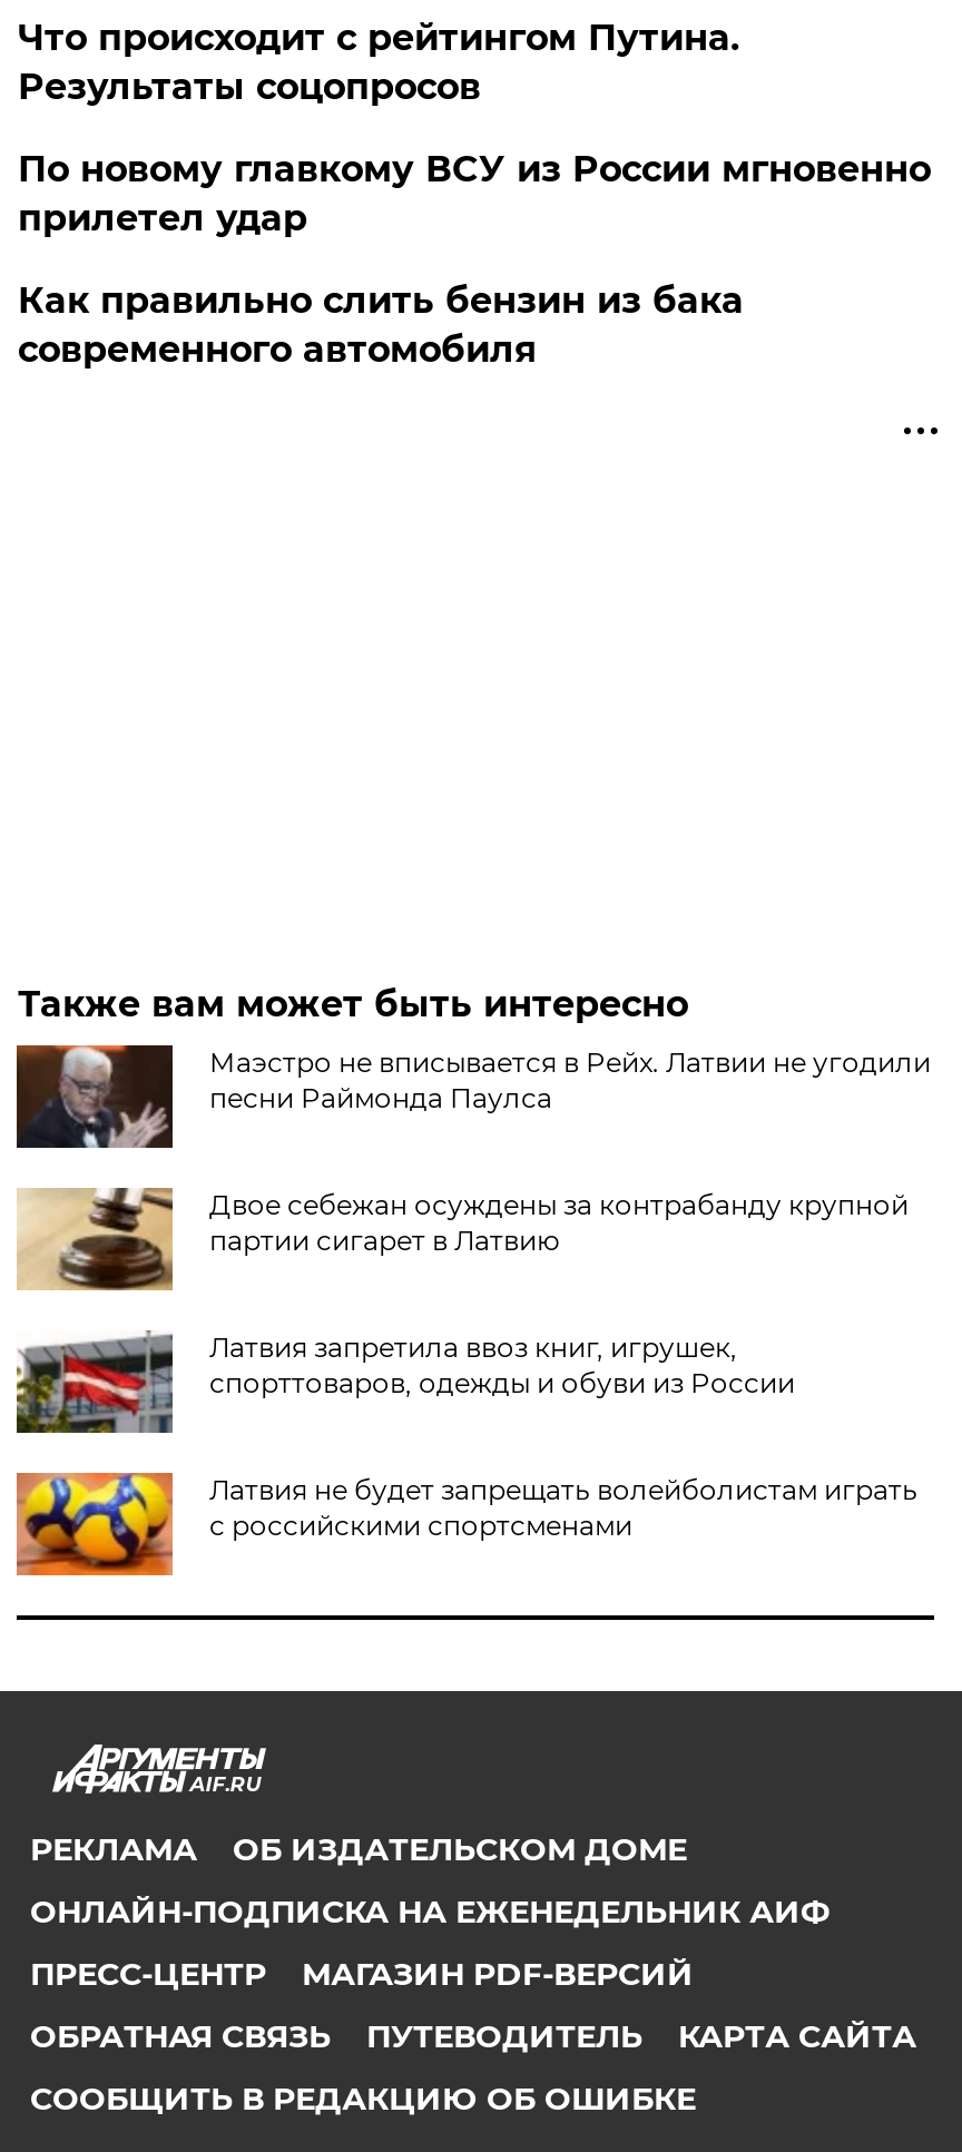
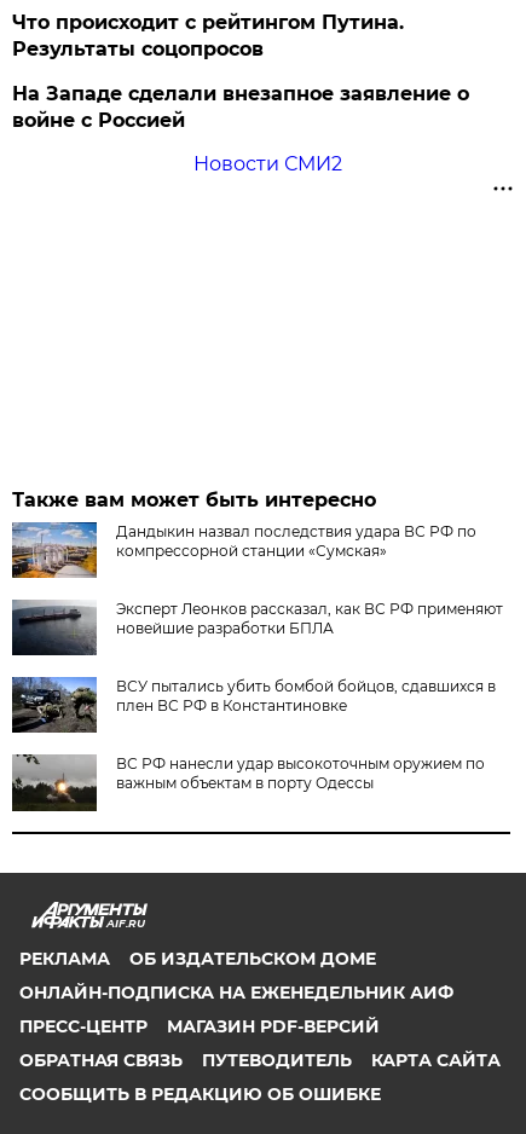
- По новому главкому ВСУ из России мгновенно
- прилетел удар
+ На Западе сделали внезапное заявление о
+ войне с Россией

- Как правильно слить бензин из бака
- современного автомобиля
+ Новости СМИ2

- [image]
- Маэстро не вписывается в Рейх. Латвии не угодили
- песни Раймонда Паулса
+ [image]
+ Дандыкин назвал последствия удара ВС РФ по
+ компрессорной станции «Сумская»

- [image]
- Двое себежан осуждены за контрабанду крупной
- партии сигарет в Латвию
+ [image]
+ Эксперт Леонков рассказал, как ВС РФ применяют
+ новейшие разработки БПЛА

- [image]
- Латвия запретила ввоз книг, игрушек,
- спорттоваров, одежды и обуви из России
+ [image]
+ ВСУ пытались убить бомбой бойцов, сдавшихся в
+ плен ВС РФ в Константиновке

- [image]
- Латвия не будет запрещать волейболистам играть
- с российскими спортсменами
+ [image]
+ ВС РФ нанесли удар высокоточным оружием по
+ важным объектам в порту Одессы
